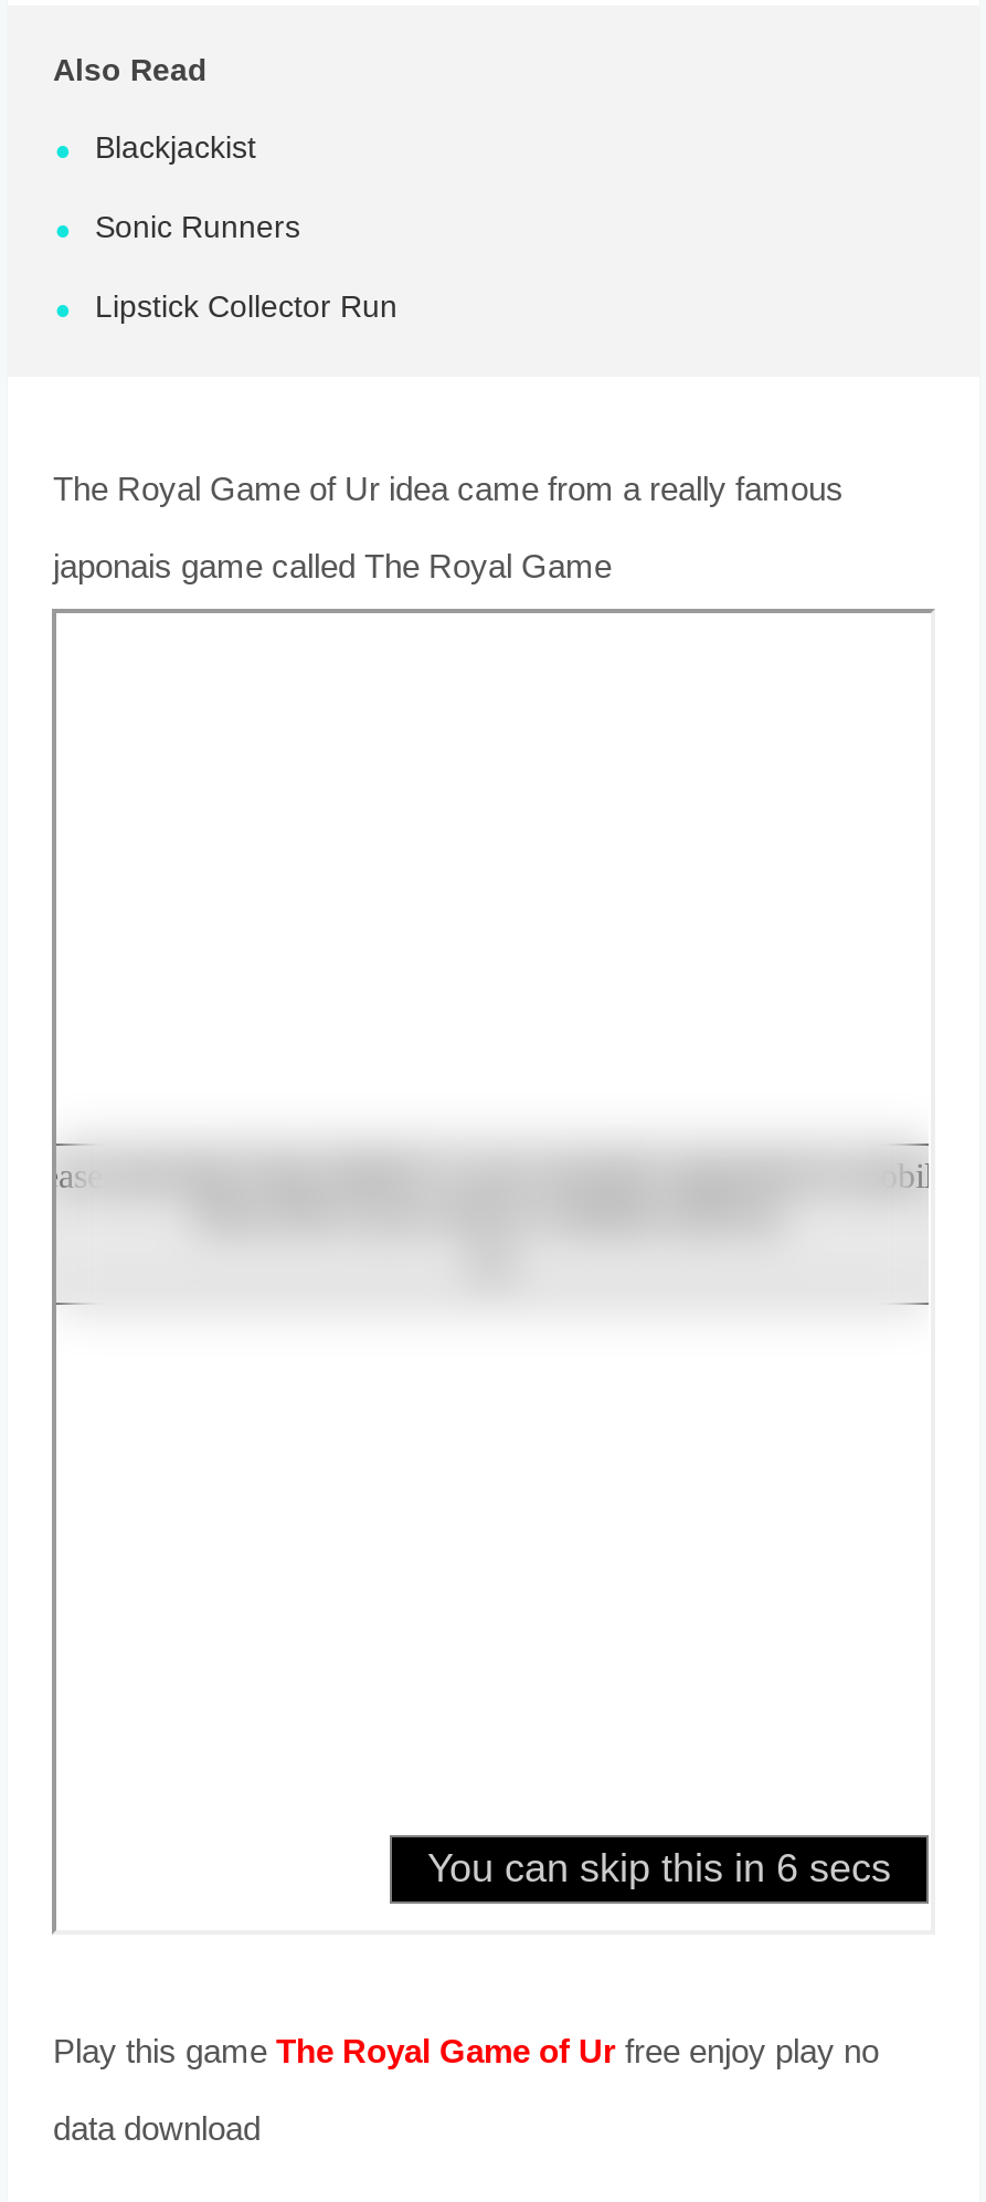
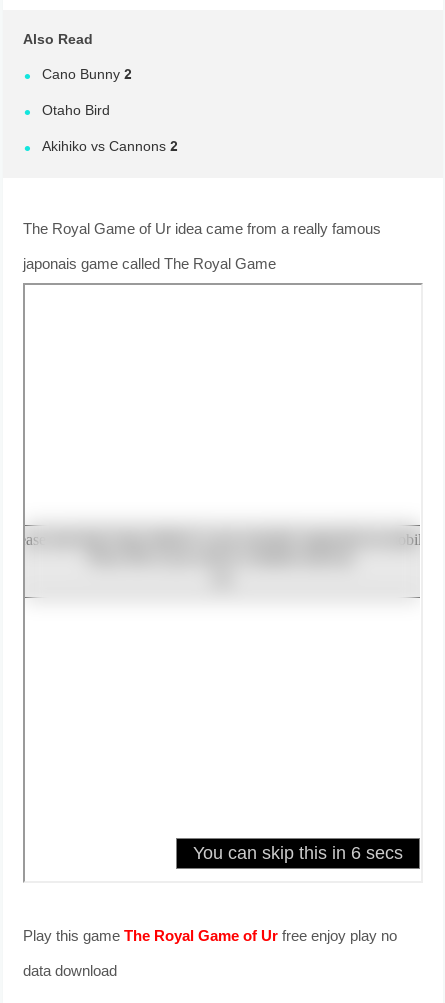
- Blackjackist
+ Cano Bunny 2

- Sonic Runners
+ Otaho Bird

- Lipstick Collector Run
+ Akihiko vs Cannons 2
